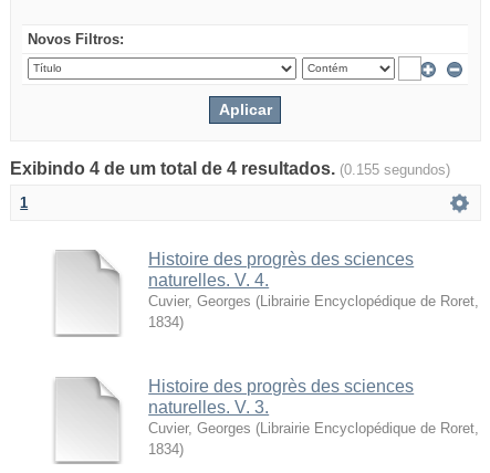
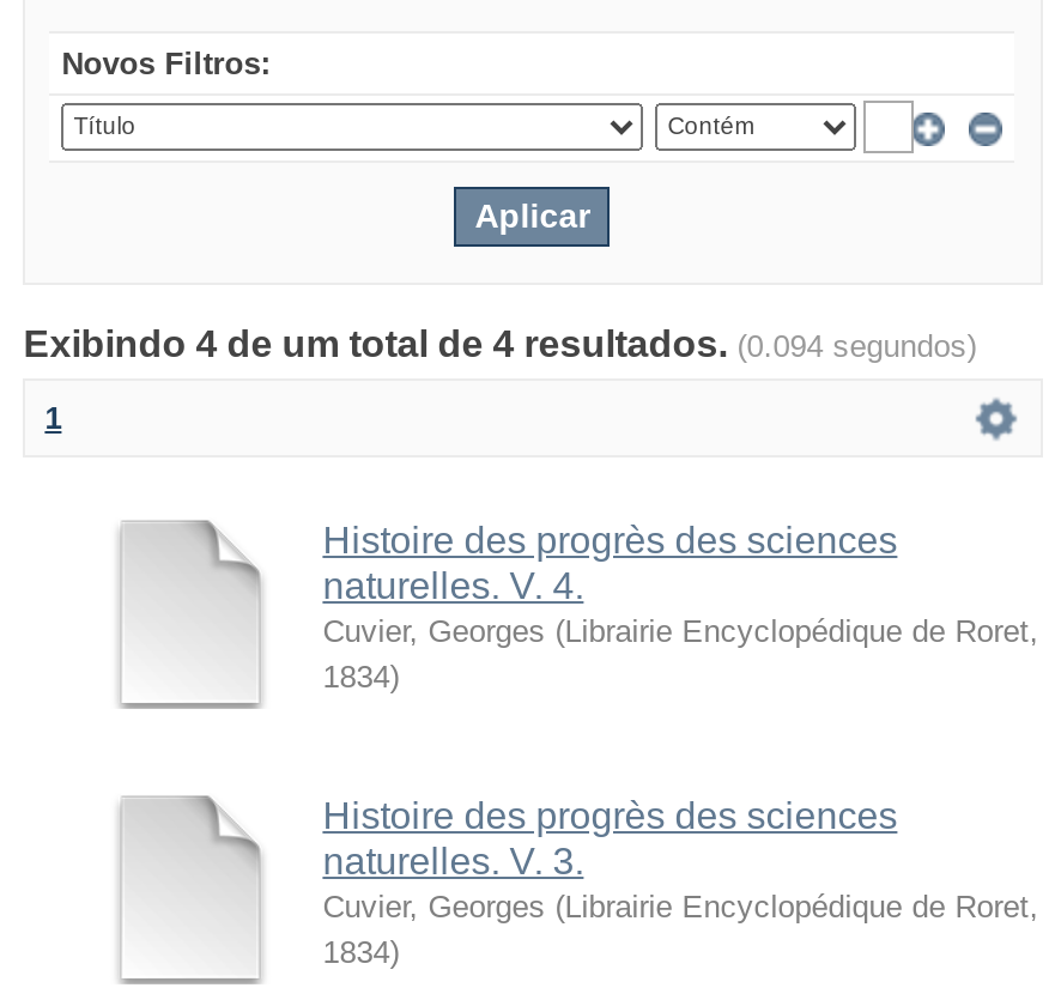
- Exibindo 4 de um total de 4 resultados. (0.155 segundos)
+ Exibindo 4 de um total de 4 resultados. (0.094 segundos)
